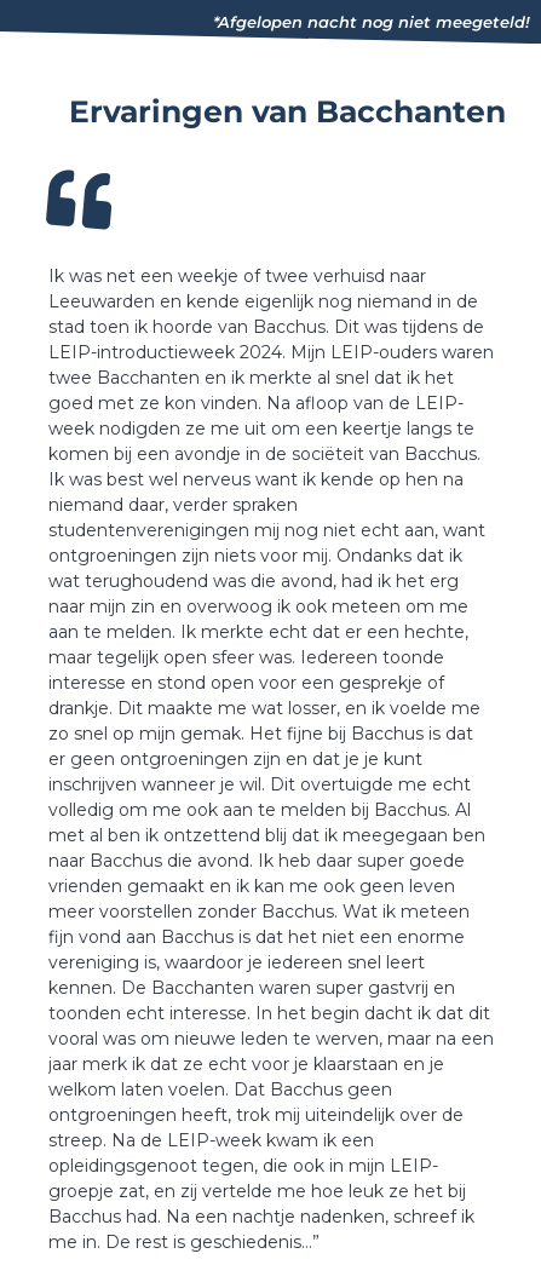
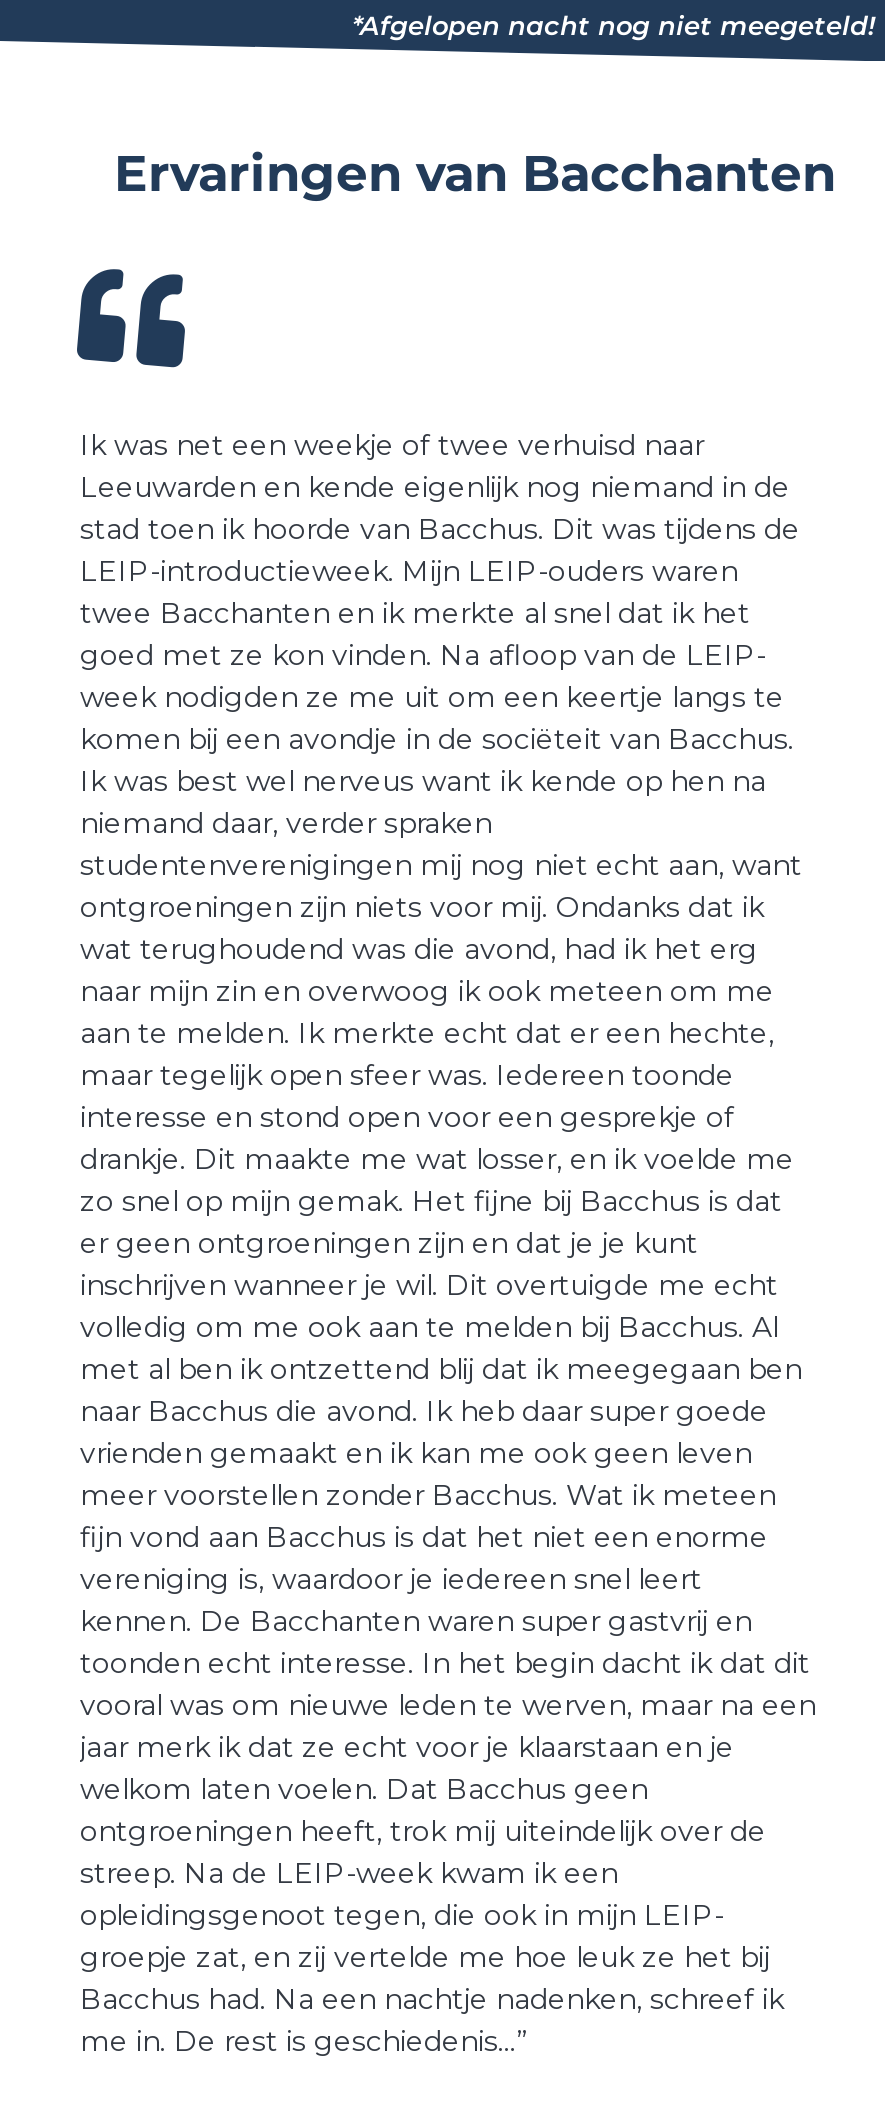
- LEIP-introductieweek 2024. Mijn LEIP-ouders waren
+ LEIP-introductieweek. Mijn LEIP-ouders waren
